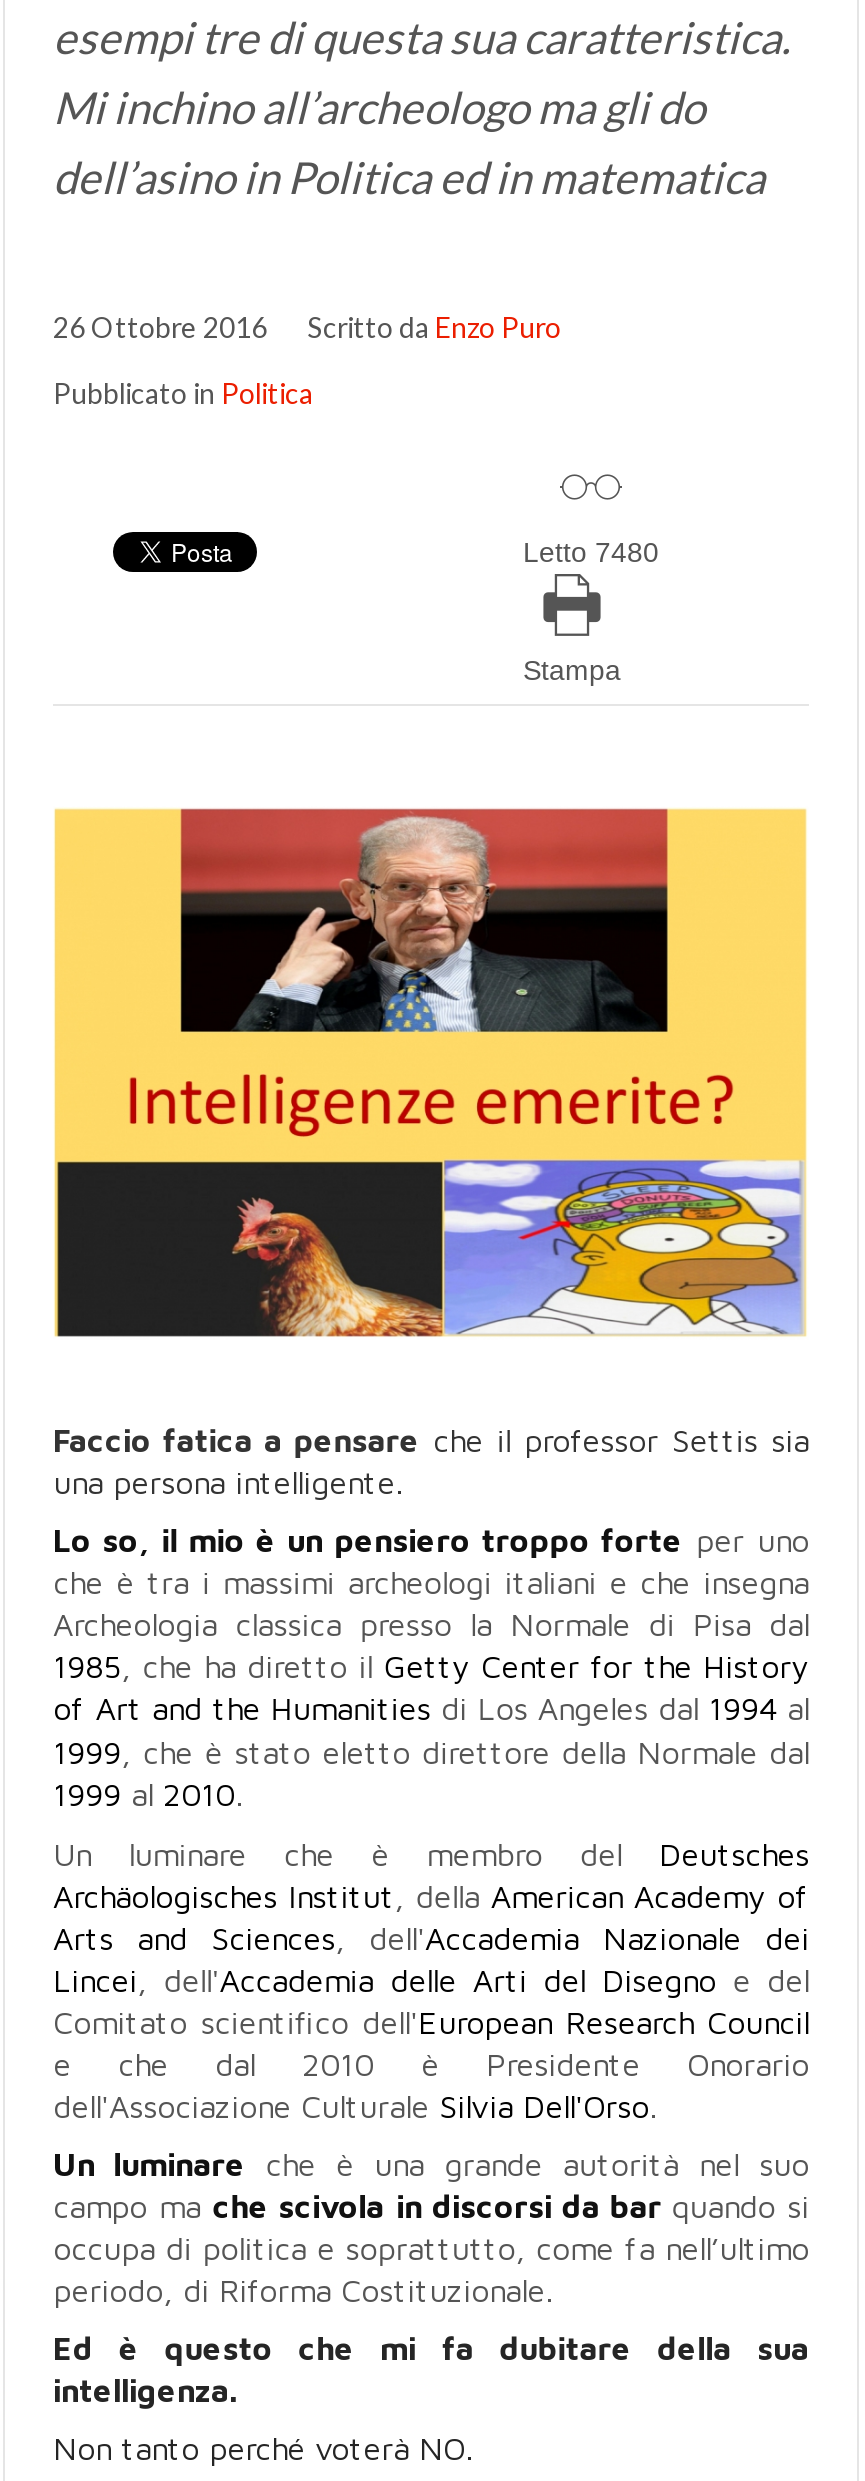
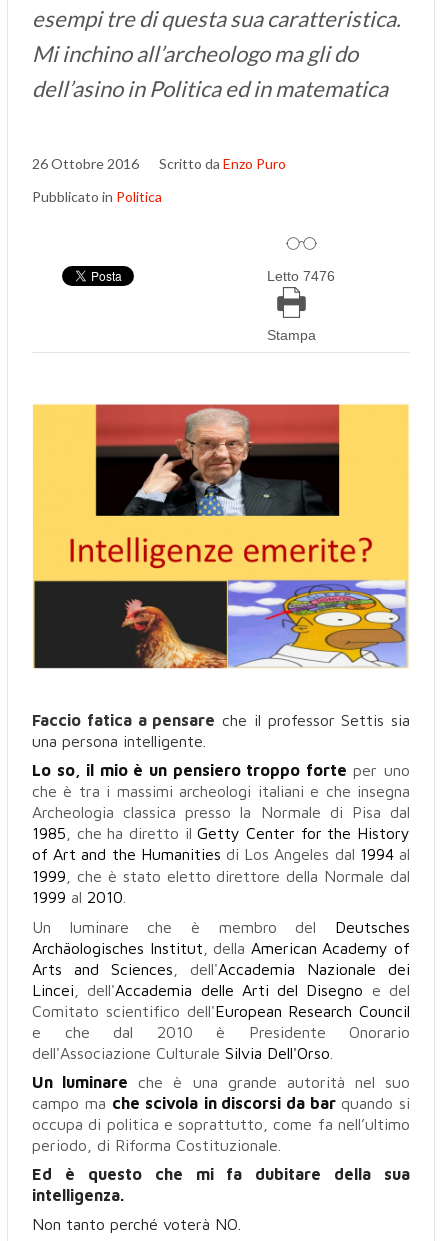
- Letto 7480
+ Letto 7476
